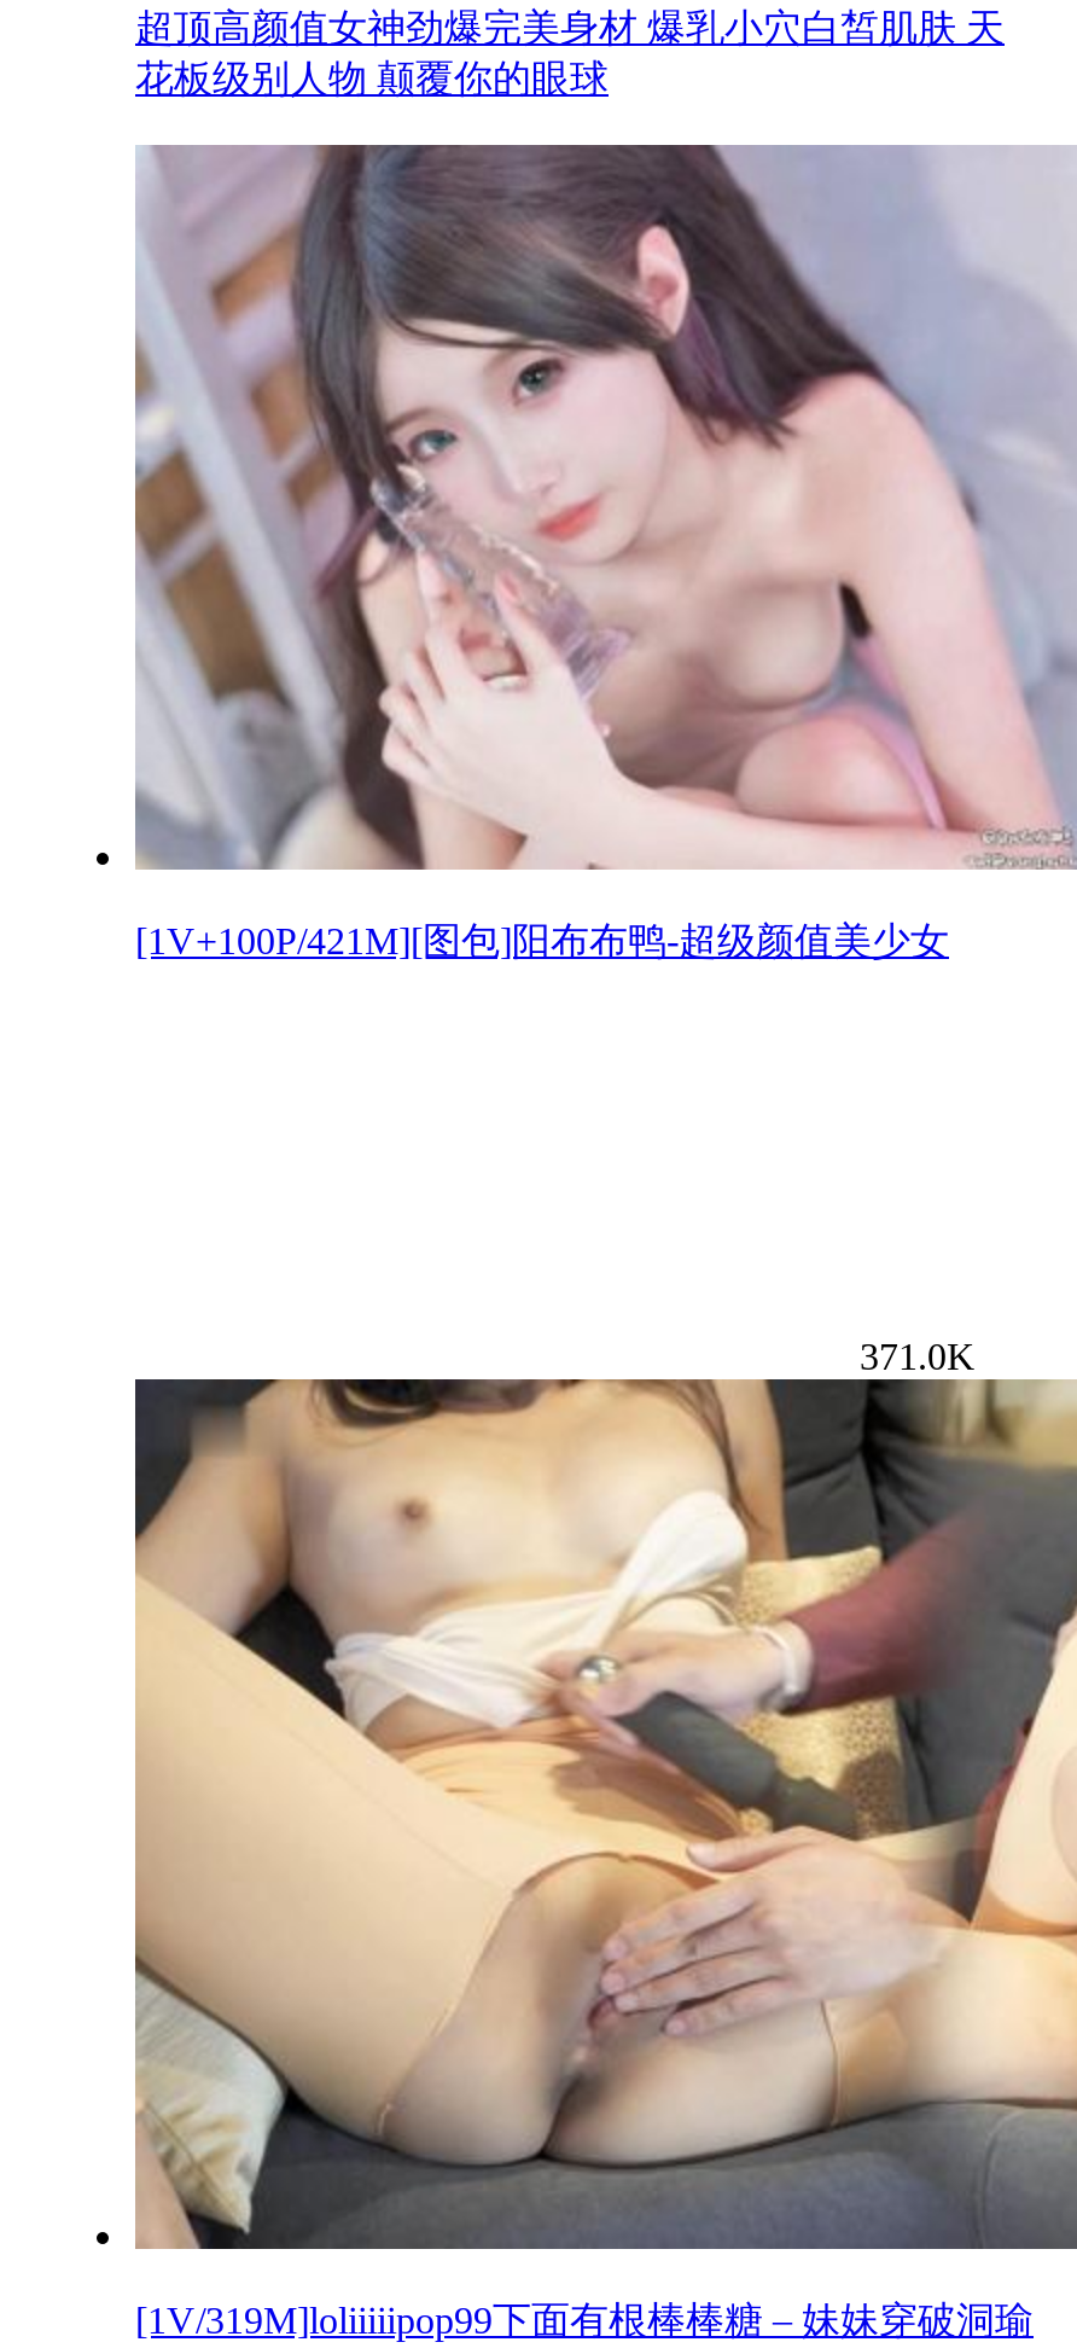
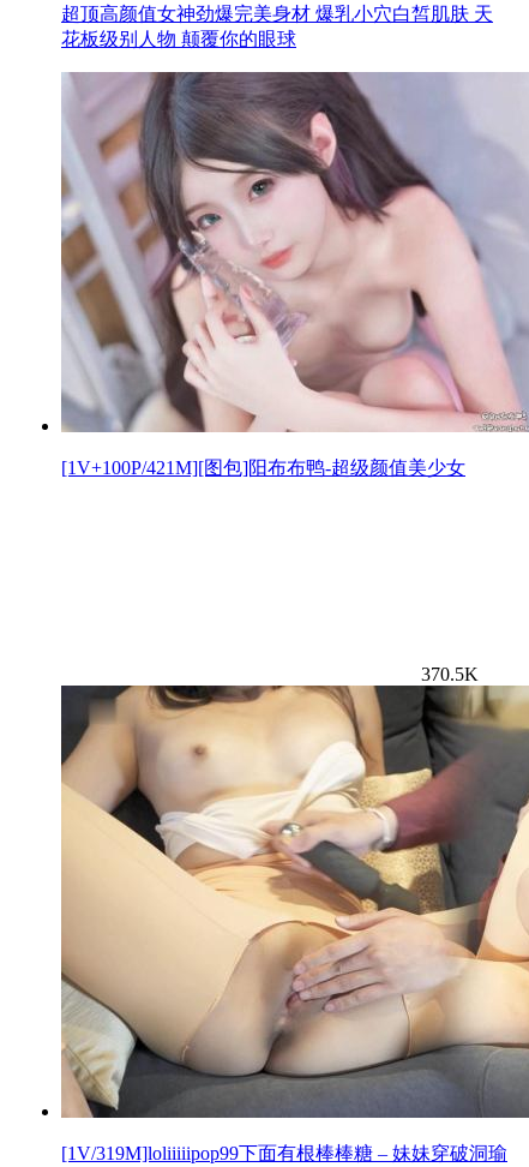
- 371.0K
+ 370.5K
